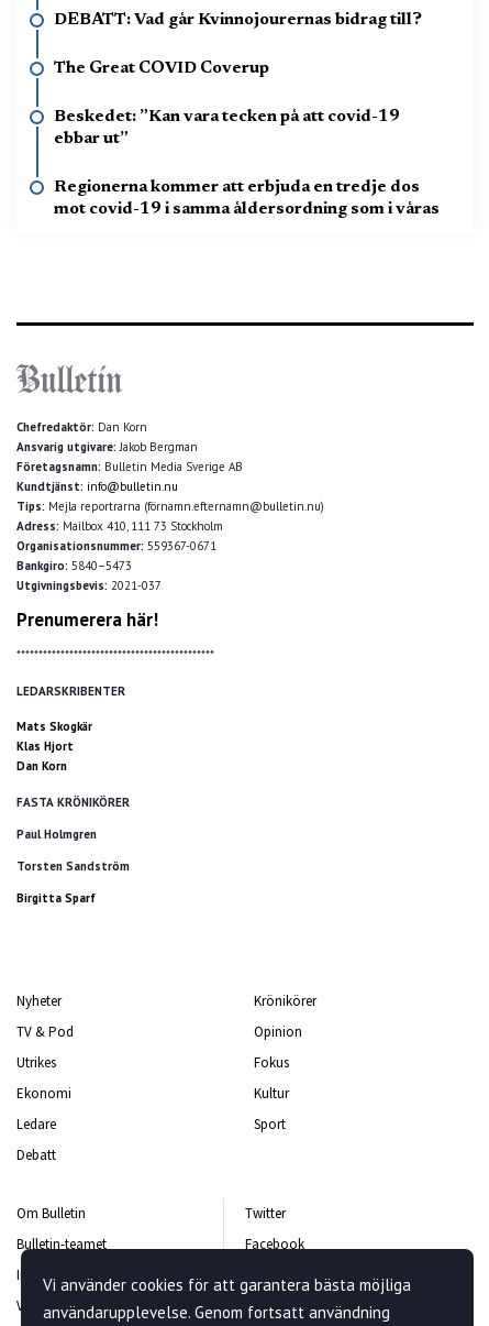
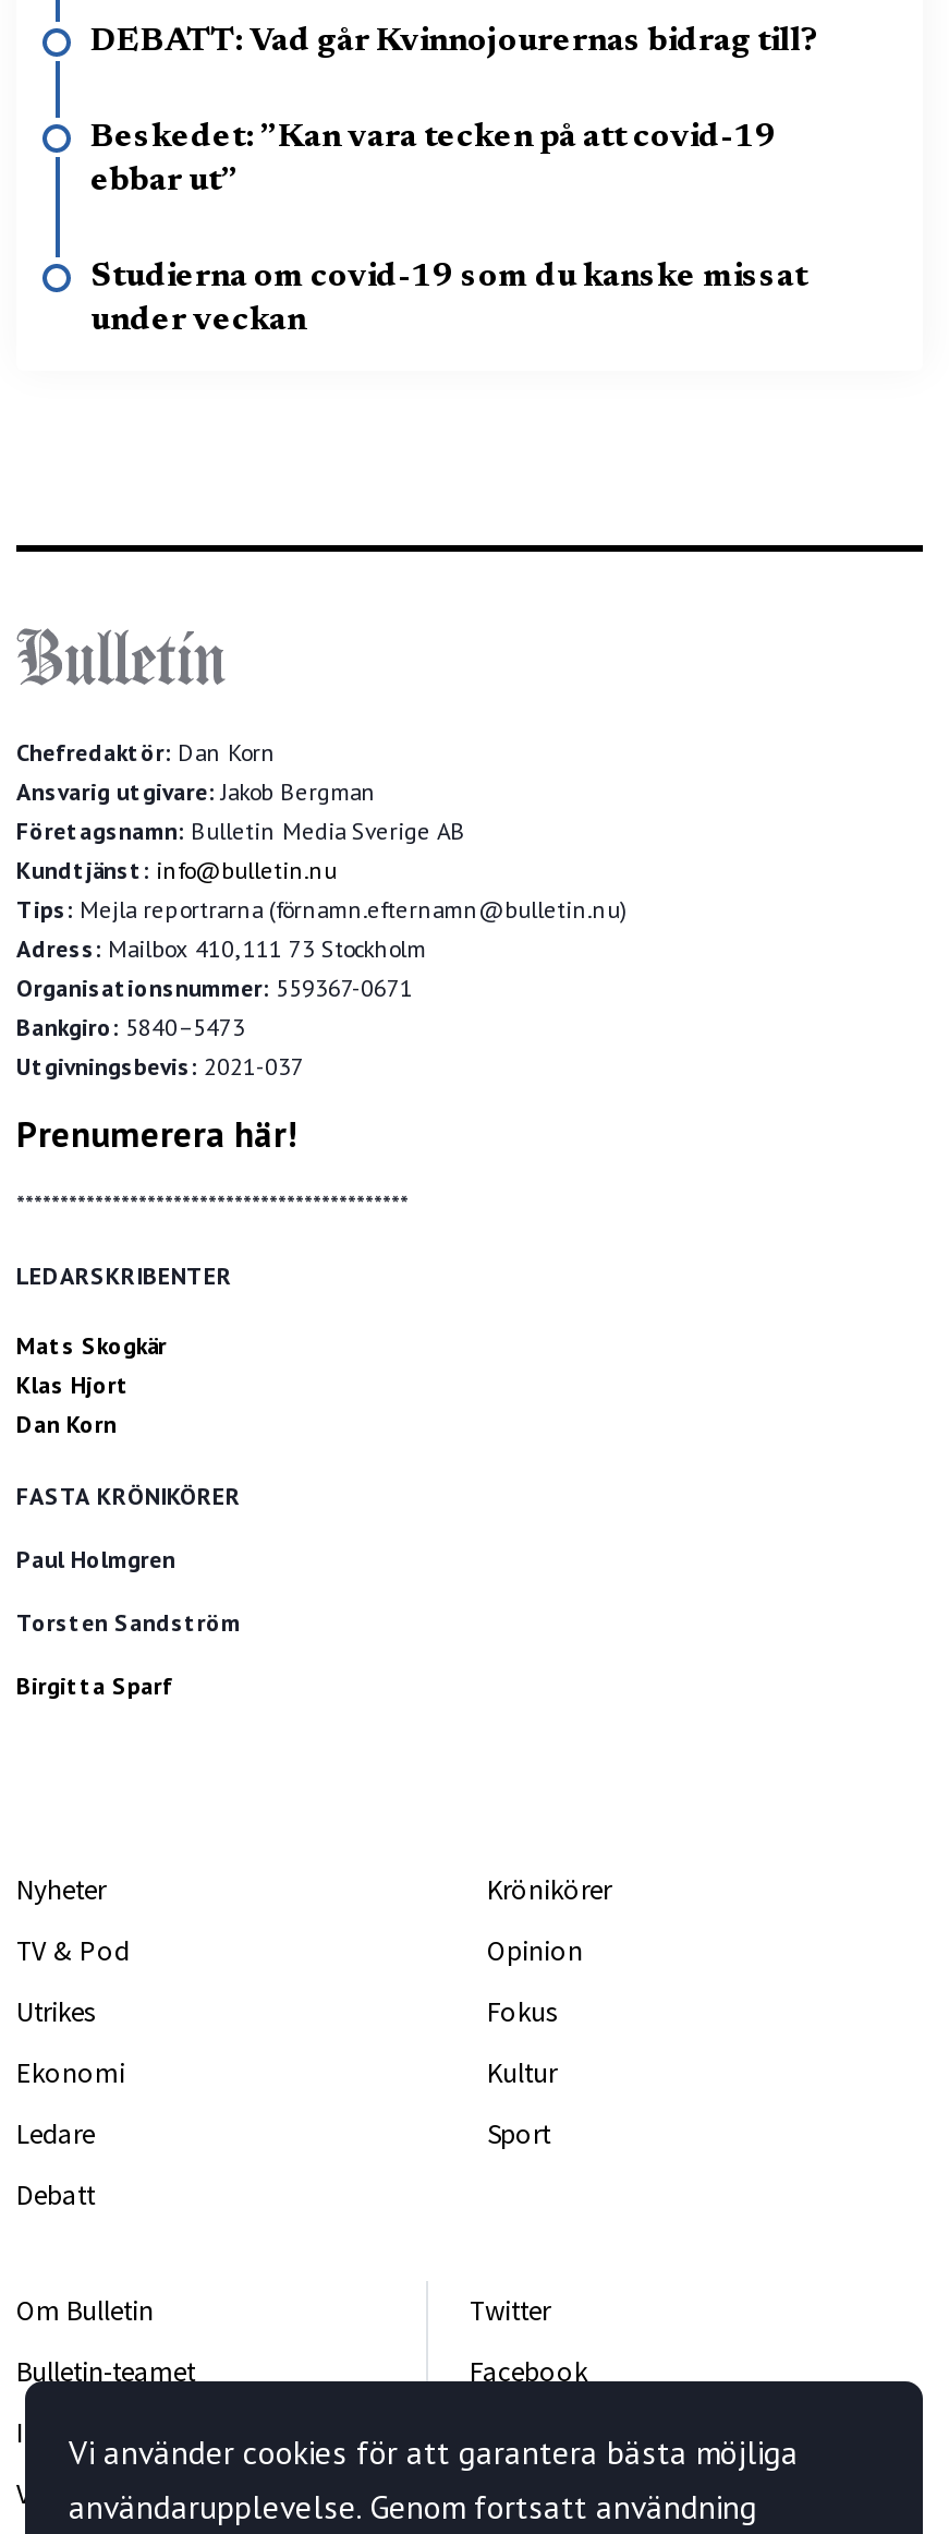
- The Great COVID Coverup

- Regionerna kommer att erbjuda en tredje dos
- mot covid-19 i samma åldersordning som i våras
+ Studierna om covid-19 som du kanske missat
+ under veckan
